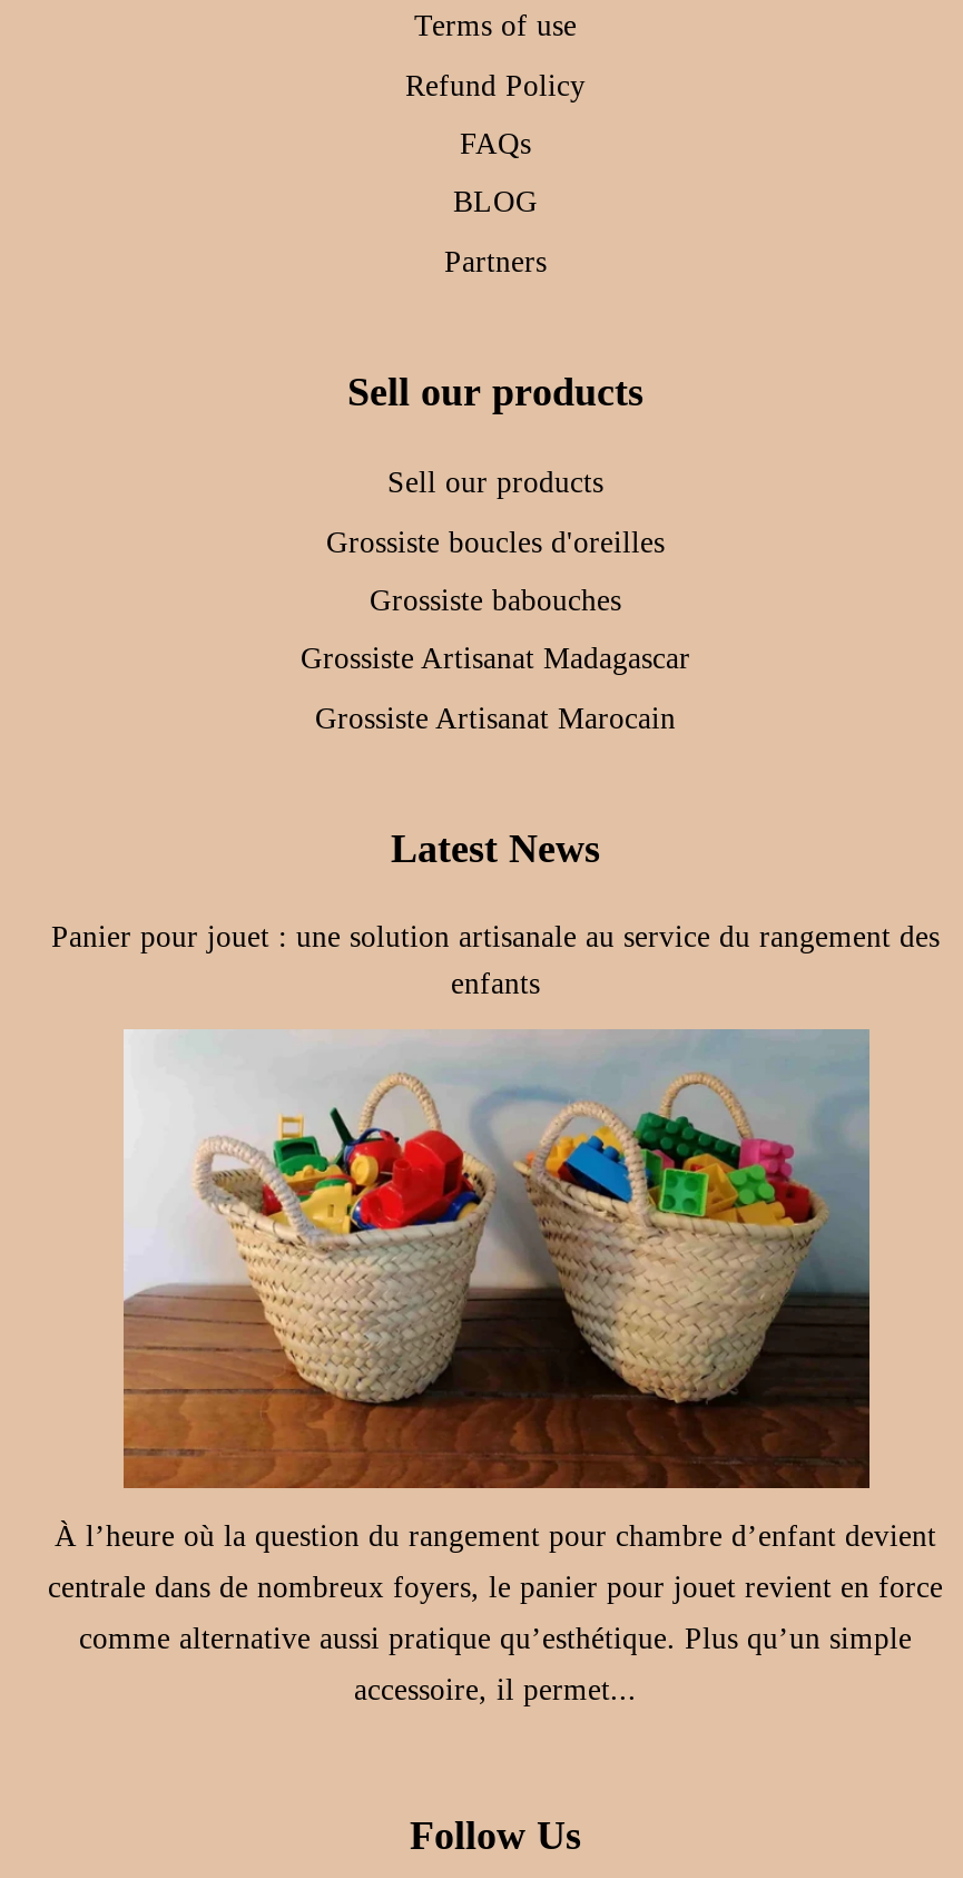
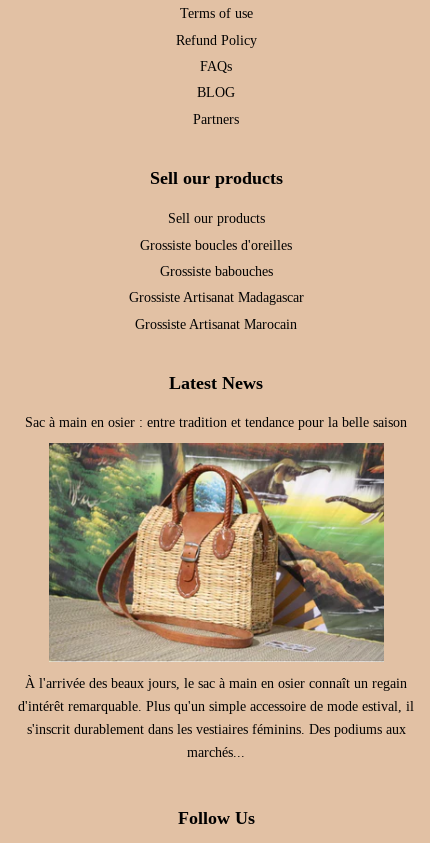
- Panier pour jouet : une solution artisanale au service du rangement des
- enfants
+ Sac à main en osier : entre tradition et tendance pour la belle saison

- [image]
- À l’heure où la question du rangement pour chambre d’enfant devient
+ [image]
+ À l'arrivée des beaux jours, le sac à main en osier connaît un regain

- centrale dans de nombreux foyers, le panier pour jouet revient en force
+ d'intérêt remarquable. Plus qu'un simple accessoire de mode estival, il

- comme alternative aussi pratique qu’esthétique. Plus qu’un simple
+ s'inscrit durablement dans les vestiaires féminins. Des podiums aux

- accessoire, il permet...
+ marchés...
